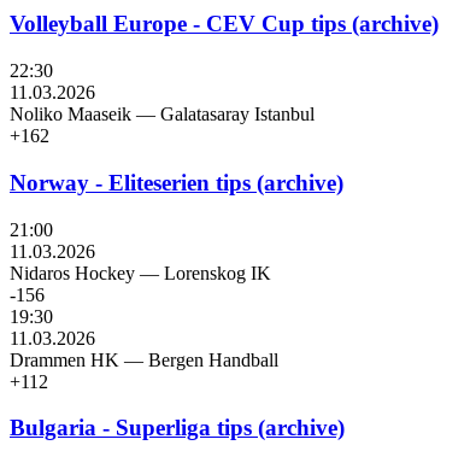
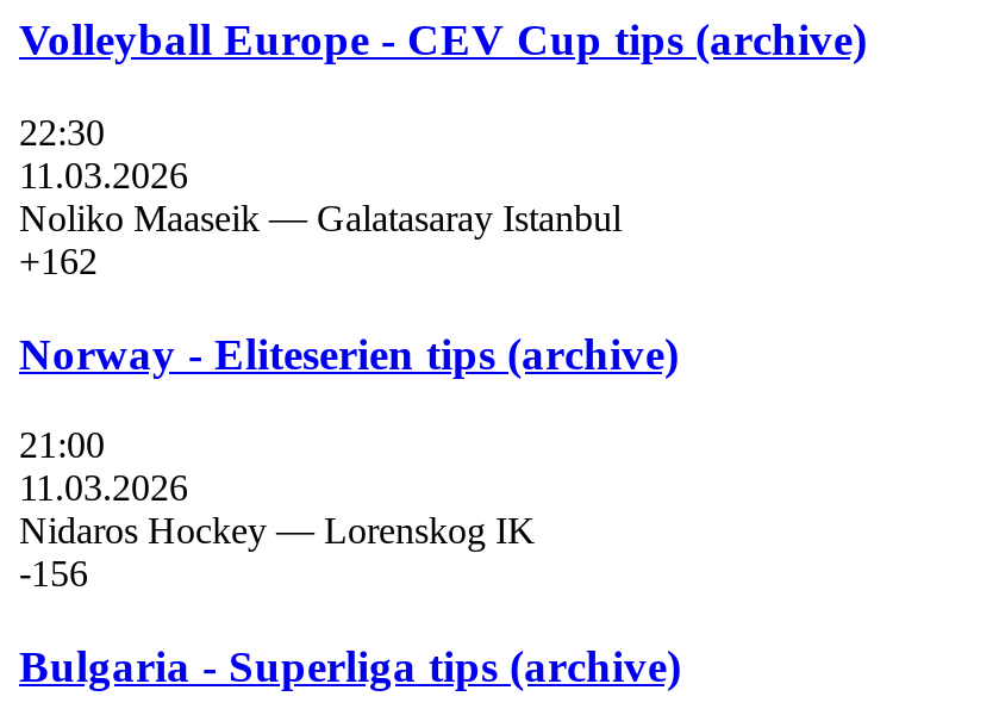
- 19:30
- 11.03.2026
- Drammen HK — Bergen Handball
- +112
